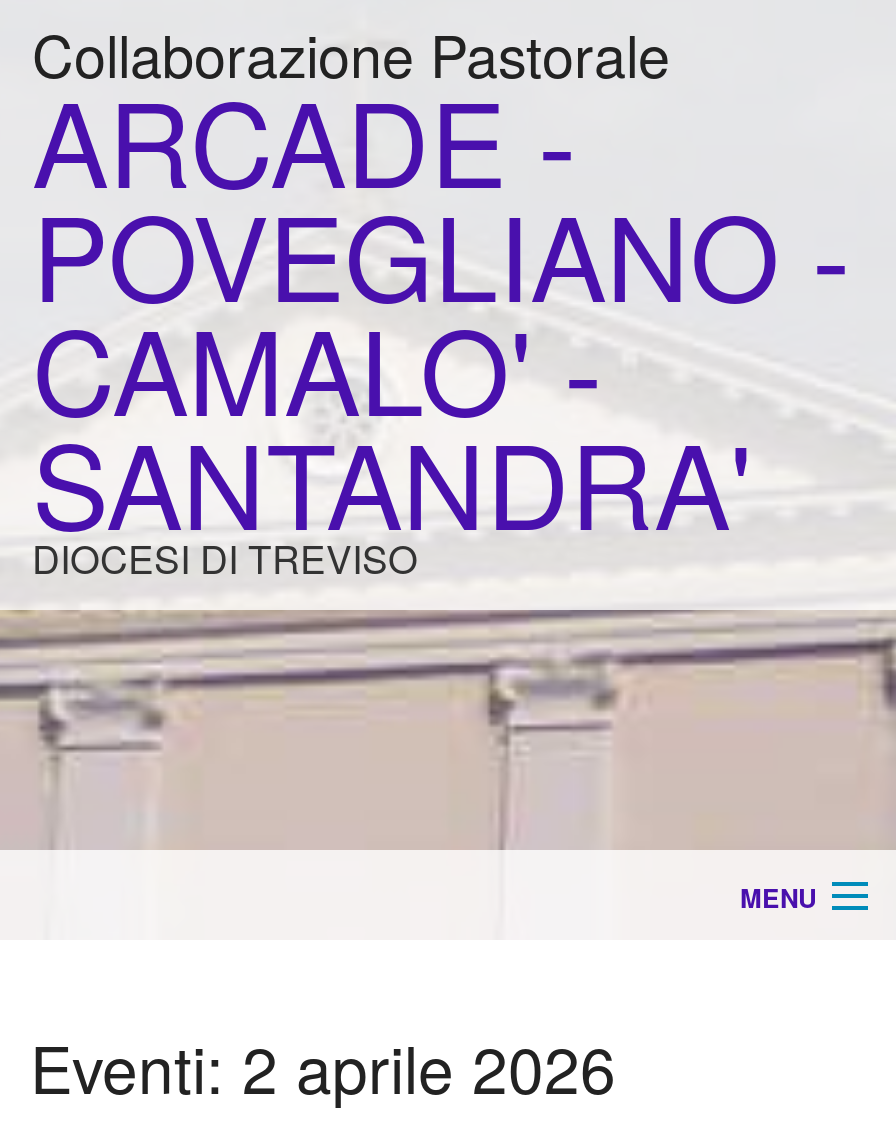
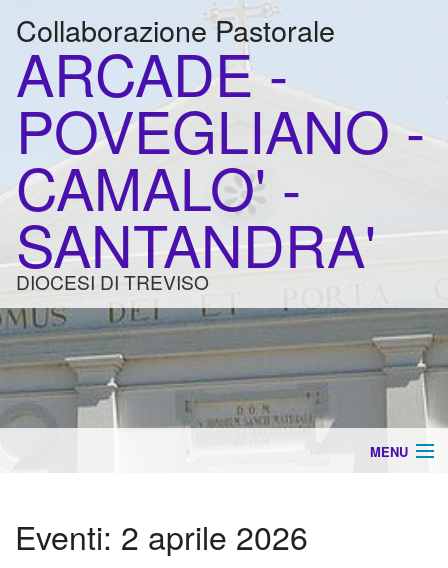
- [image]
+ [image]
